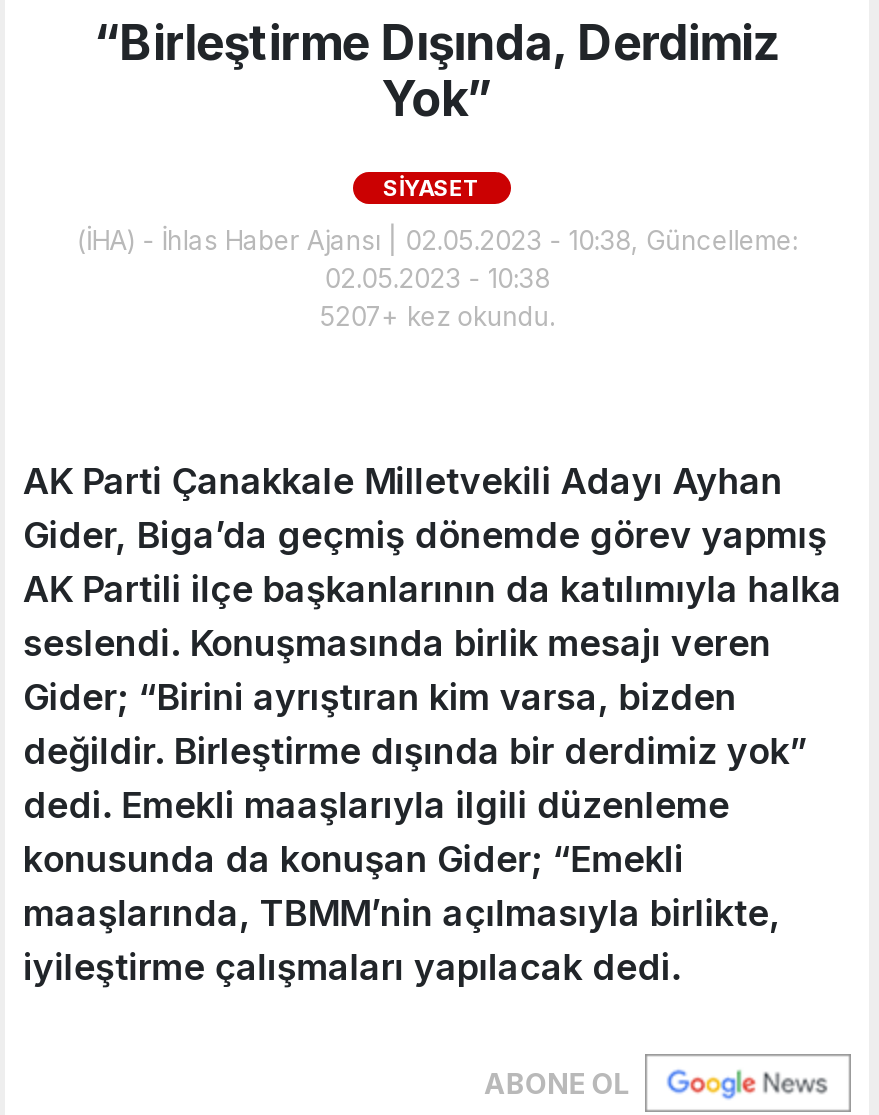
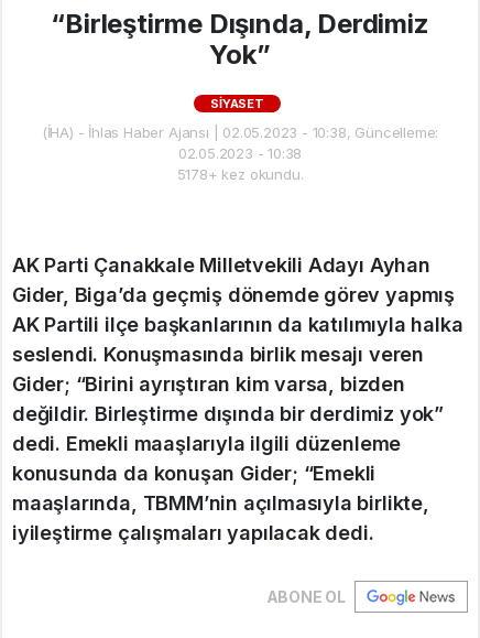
- 5207+ kez okundu.
+ 5178+ kez okundu.
